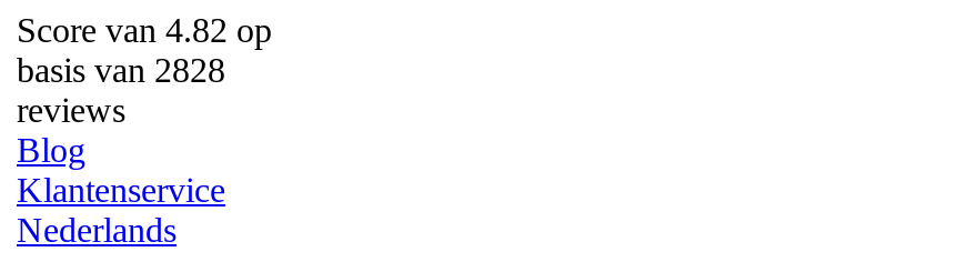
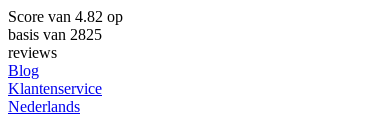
- basis van 2828
+ basis van 2825
